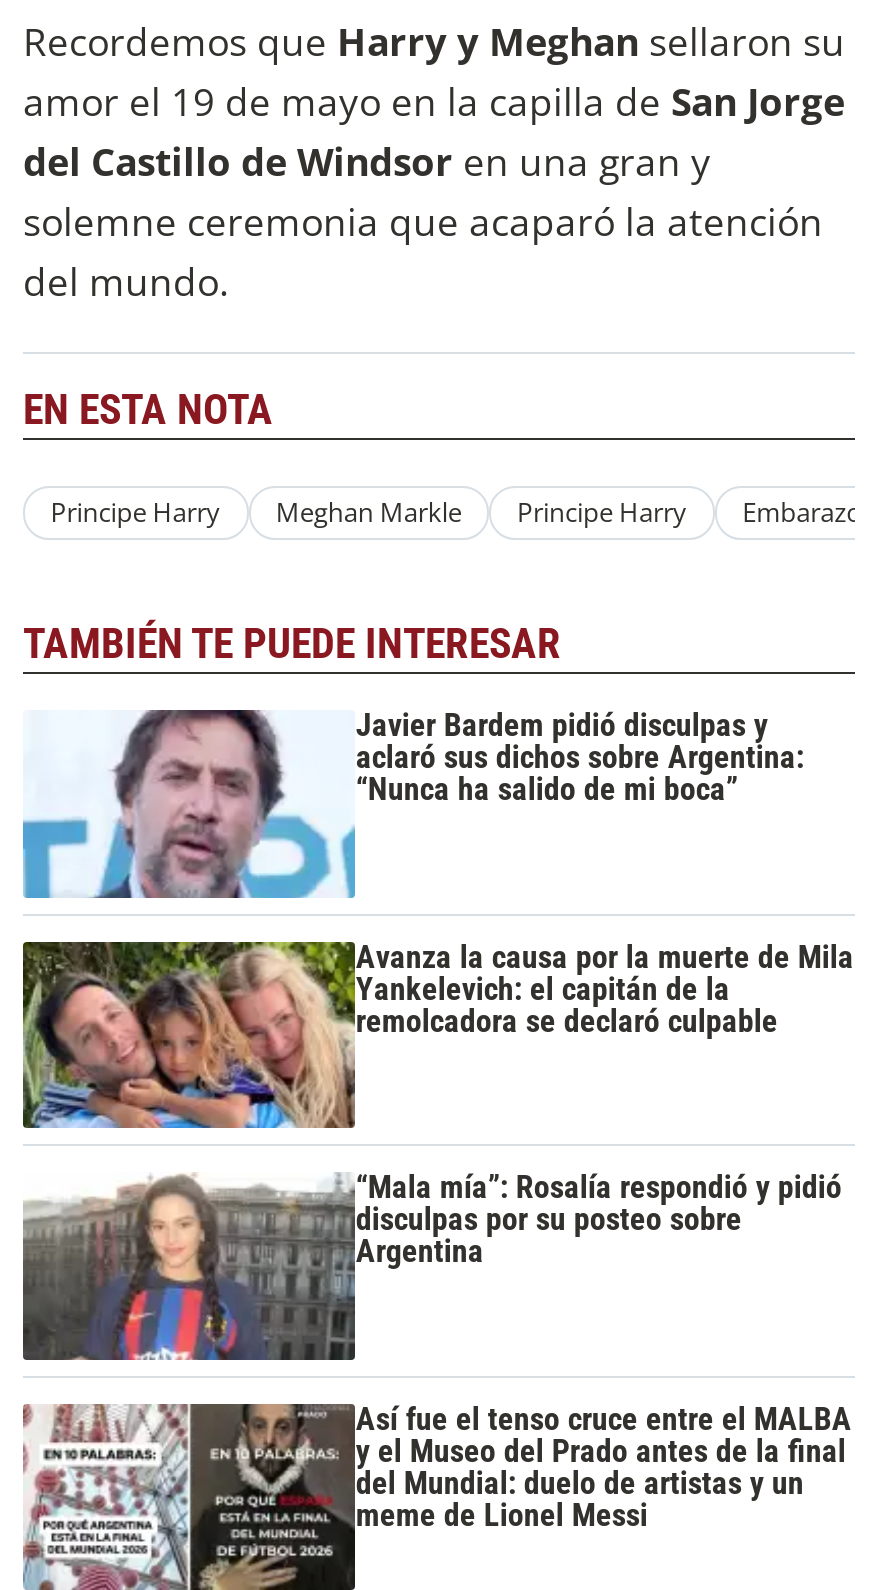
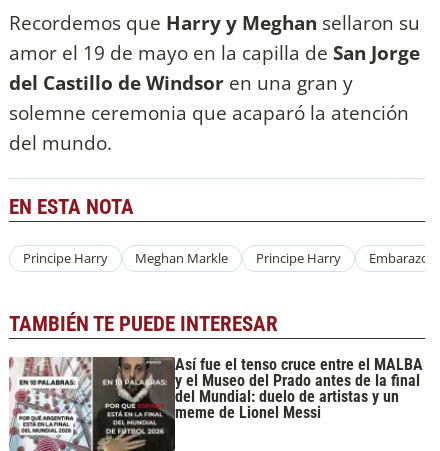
- [image]
- Javier Bardem pidió disculpas y
- aclaró sus dichos sobre Argentina:
- “Nunca ha salido de mi boca”

- [image]
- Avanza la causa por la muerte de Mila
- Yankelevich: el capitán de la
- remolcadora se declaró culpable

- [image]
- “Mala mía”: Rosalía respondió y pidió
- disculpas por su posteo sobre
- Argentina
